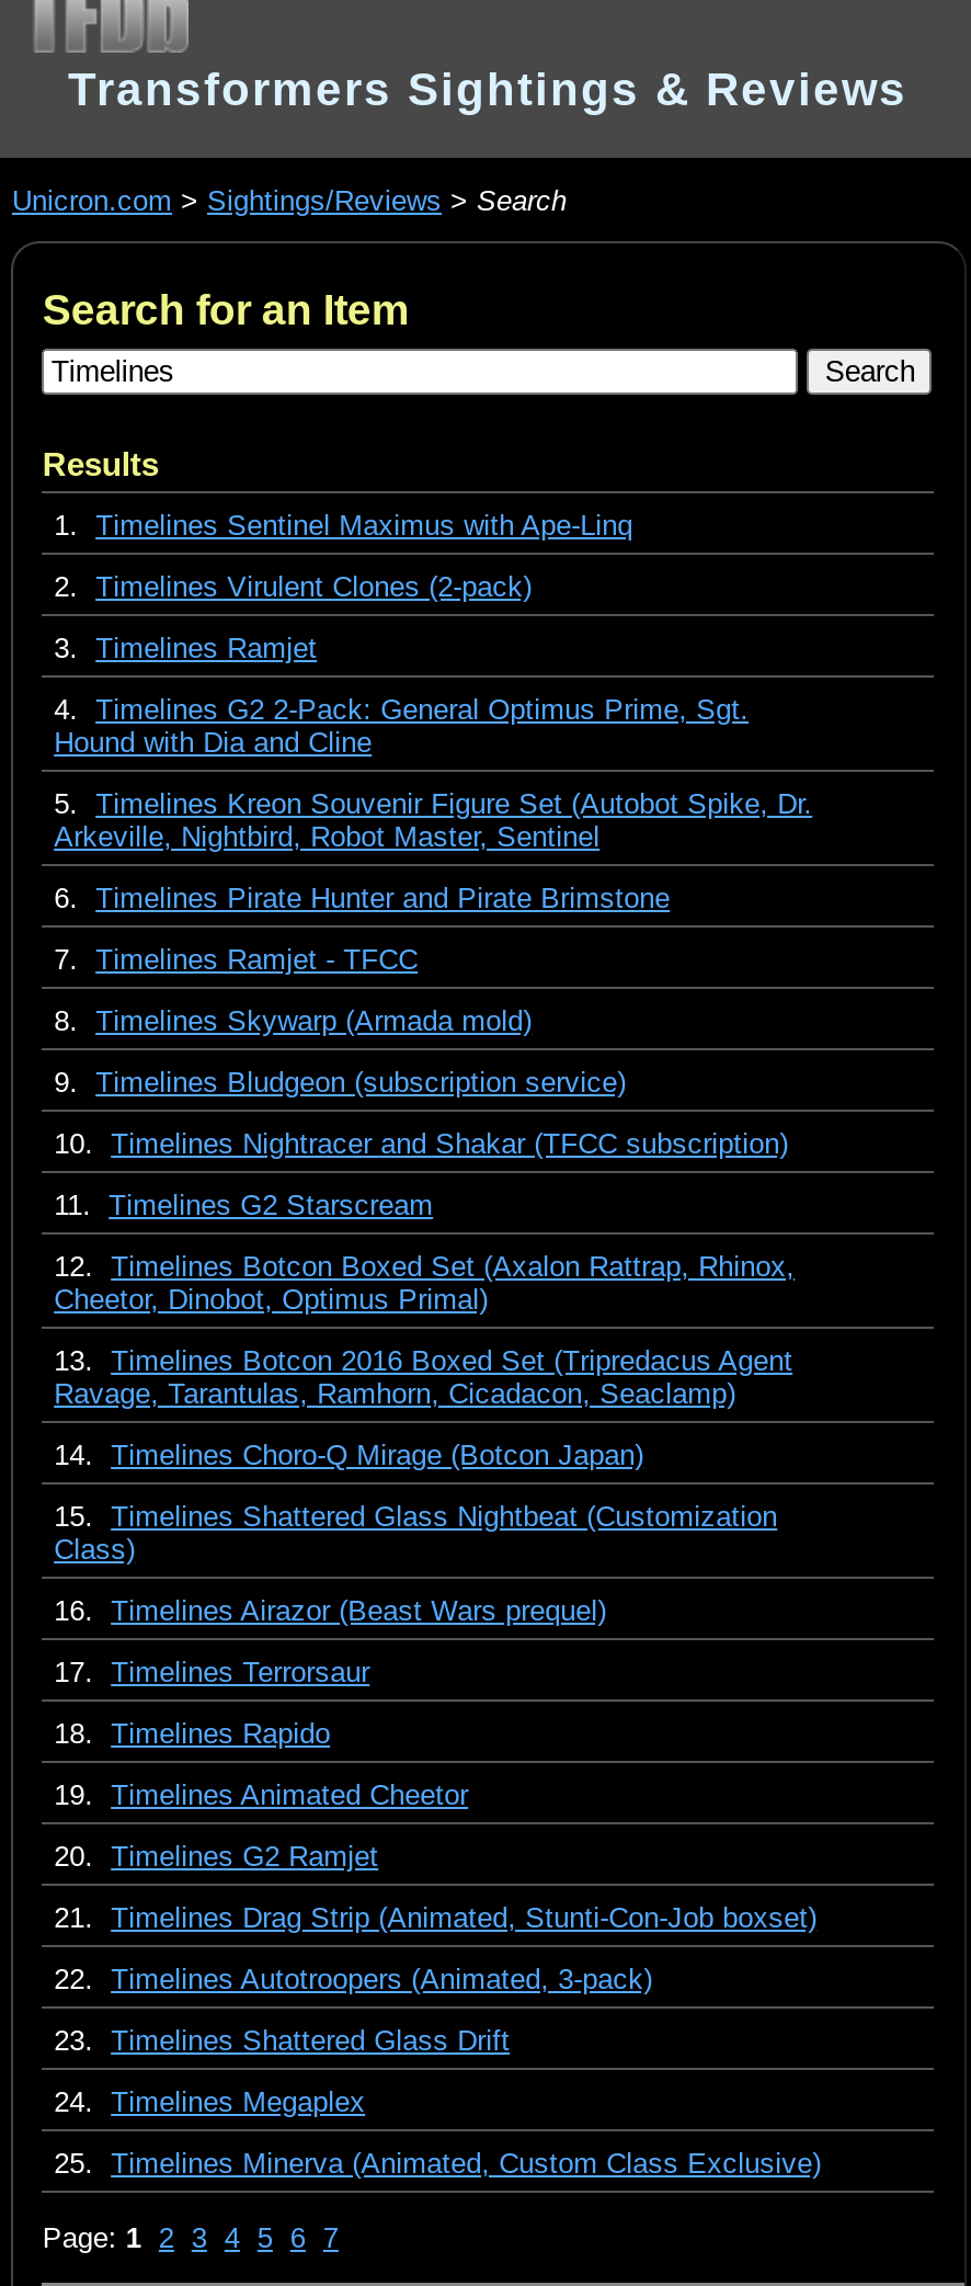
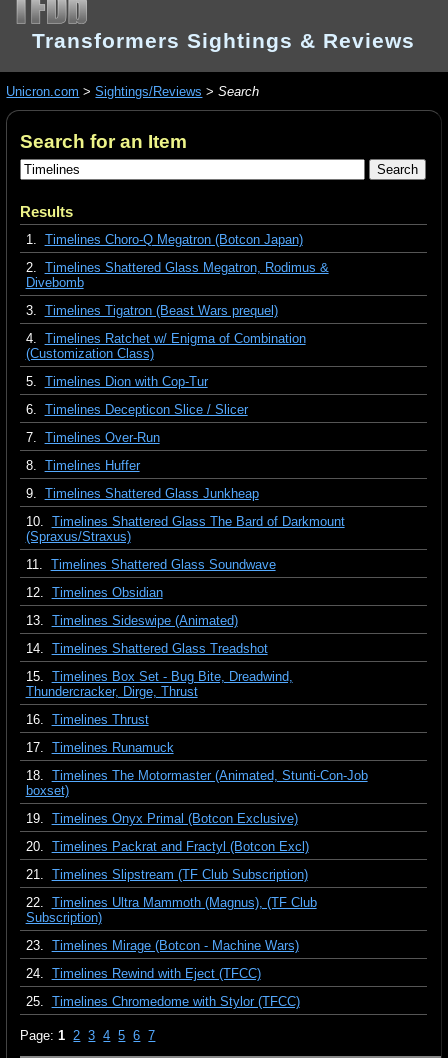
- 1. Timelines Sentinel Maximus with Ape-Linq
+ 1. Timelines Choro-Q Megatron (Botcon Japan)

- 2. Timelines Virulent Clones (2-pack)
+ 2. Timelines Shattered Glass Megatron, Rodimus &
+ Divebomb

- 3. Timelines Ramjet
+ 3. Timelines Tigatron (Beast Wars prequel)

- 4. Timelines G2 2-Pack: General Optimus Prime, Sgt.
- Hound with Dia and Cline
+ 4. Timelines Ratchet w/ Enigma of Combination
+ (Customization Class)

- 5. Timelines Kreon Souvenir Figure Set (Autobot Spike, Dr.
- Arkeville, Nightbird, Robot Master, Sentinel
+ 5. Timelines Dion with Cop-Tur

- 6. Timelines Pirate Hunter and Pirate Brimstone
+ 6. Timelines Decepticon Slice / Slicer

- 7. Timelines Ramjet - TFCC
+ 7. Timelines Over-Run

- 8. Timelines Skywarp (Armada mold)
+ 8. Timelines Huffer

- 9. Timelines Bludgeon (subscription service)
+ 9. Timelines Shattered Glass Junkheap

- 10. Timelines Nightracer and Shakar (TFCC subscription)
+ 10. Timelines Shattered Glass The Bard of Darkmount
+ (Spraxus/Straxus)

- 11. Timelines G2 Starscream
+ 11. Timelines Shattered Glass Soundwave

- 12. Timelines Botcon Boxed Set (Axalon Rattrap, Rhinox,
- Cheetor, Dinobot, Optimus Primal)
+ 12. Timelines Obsidian

- 13. Timelines Botcon 2016 Boxed Set (Tripredacus Agent
- Ravage, Tarantulas, Ramhorn, Cicadacon, Seaclamp)
+ 13. Timelines Sideswipe (Animated)

- 14. Timelines Choro-Q Mirage (Botcon Japan)
+ 14. Timelines Shattered Glass Treadshot

- 15. Timelines Shattered Glass Nightbeat (Customization
- Class)
+ 15. Timelines Box Set - Bug Bite, Dreadwind,
+ Thundercracker, Dirge, Thrust

- 16. Timelines Airazor (Beast Wars prequel)
+ 16. Timelines Thrust

- 17. Timelines Terrorsaur
+ 17. Timelines Runamuck

- 18. Timelines Rapido
+ 18. Timelines The Motormaster (Animated, Stunti-Con-Job
+ boxset)

- 19. Timelines Animated Cheetor
+ 19. Timelines Onyx Primal (Botcon Exclusive)

- 20. Timelines G2 Ramjet
+ 20. Timelines Packrat and Fractyl (Botcon Excl)

- 21. Timelines Drag Strip (Animated, Stunti-Con-Job boxset)
+ 21. Timelines Slipstream (TF Club Subscription)

- 22. Timelines Autotroopers (Animated, 3-pack)
+ 22. Timelines Ultra Mammoth (Magnus), (TF Club
+ Subscription)

- 23. Timelines Shattered Glass Drift
+ 23. Timelines Mirage (Botcon - Machine Wars)

- 24. Timelines Megaplex
+ 24. Timelines Rewind with Eject (TFCC)

- 25. Timelines Minerva (Animated, Custom Class Exclusive)
+ 25. Timelines Chromedome with Stylor (TFCC)
